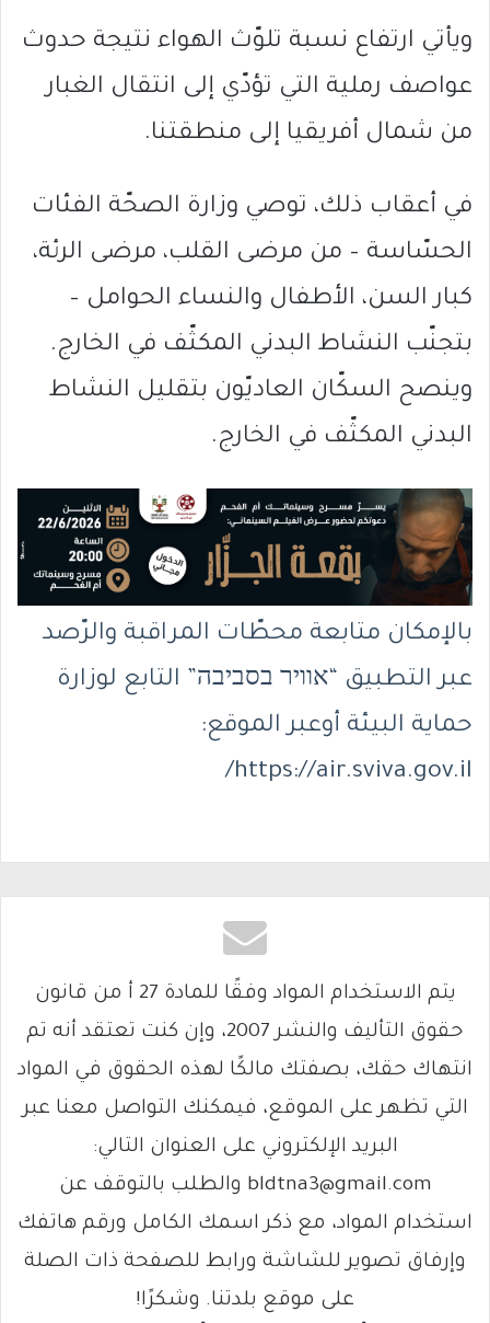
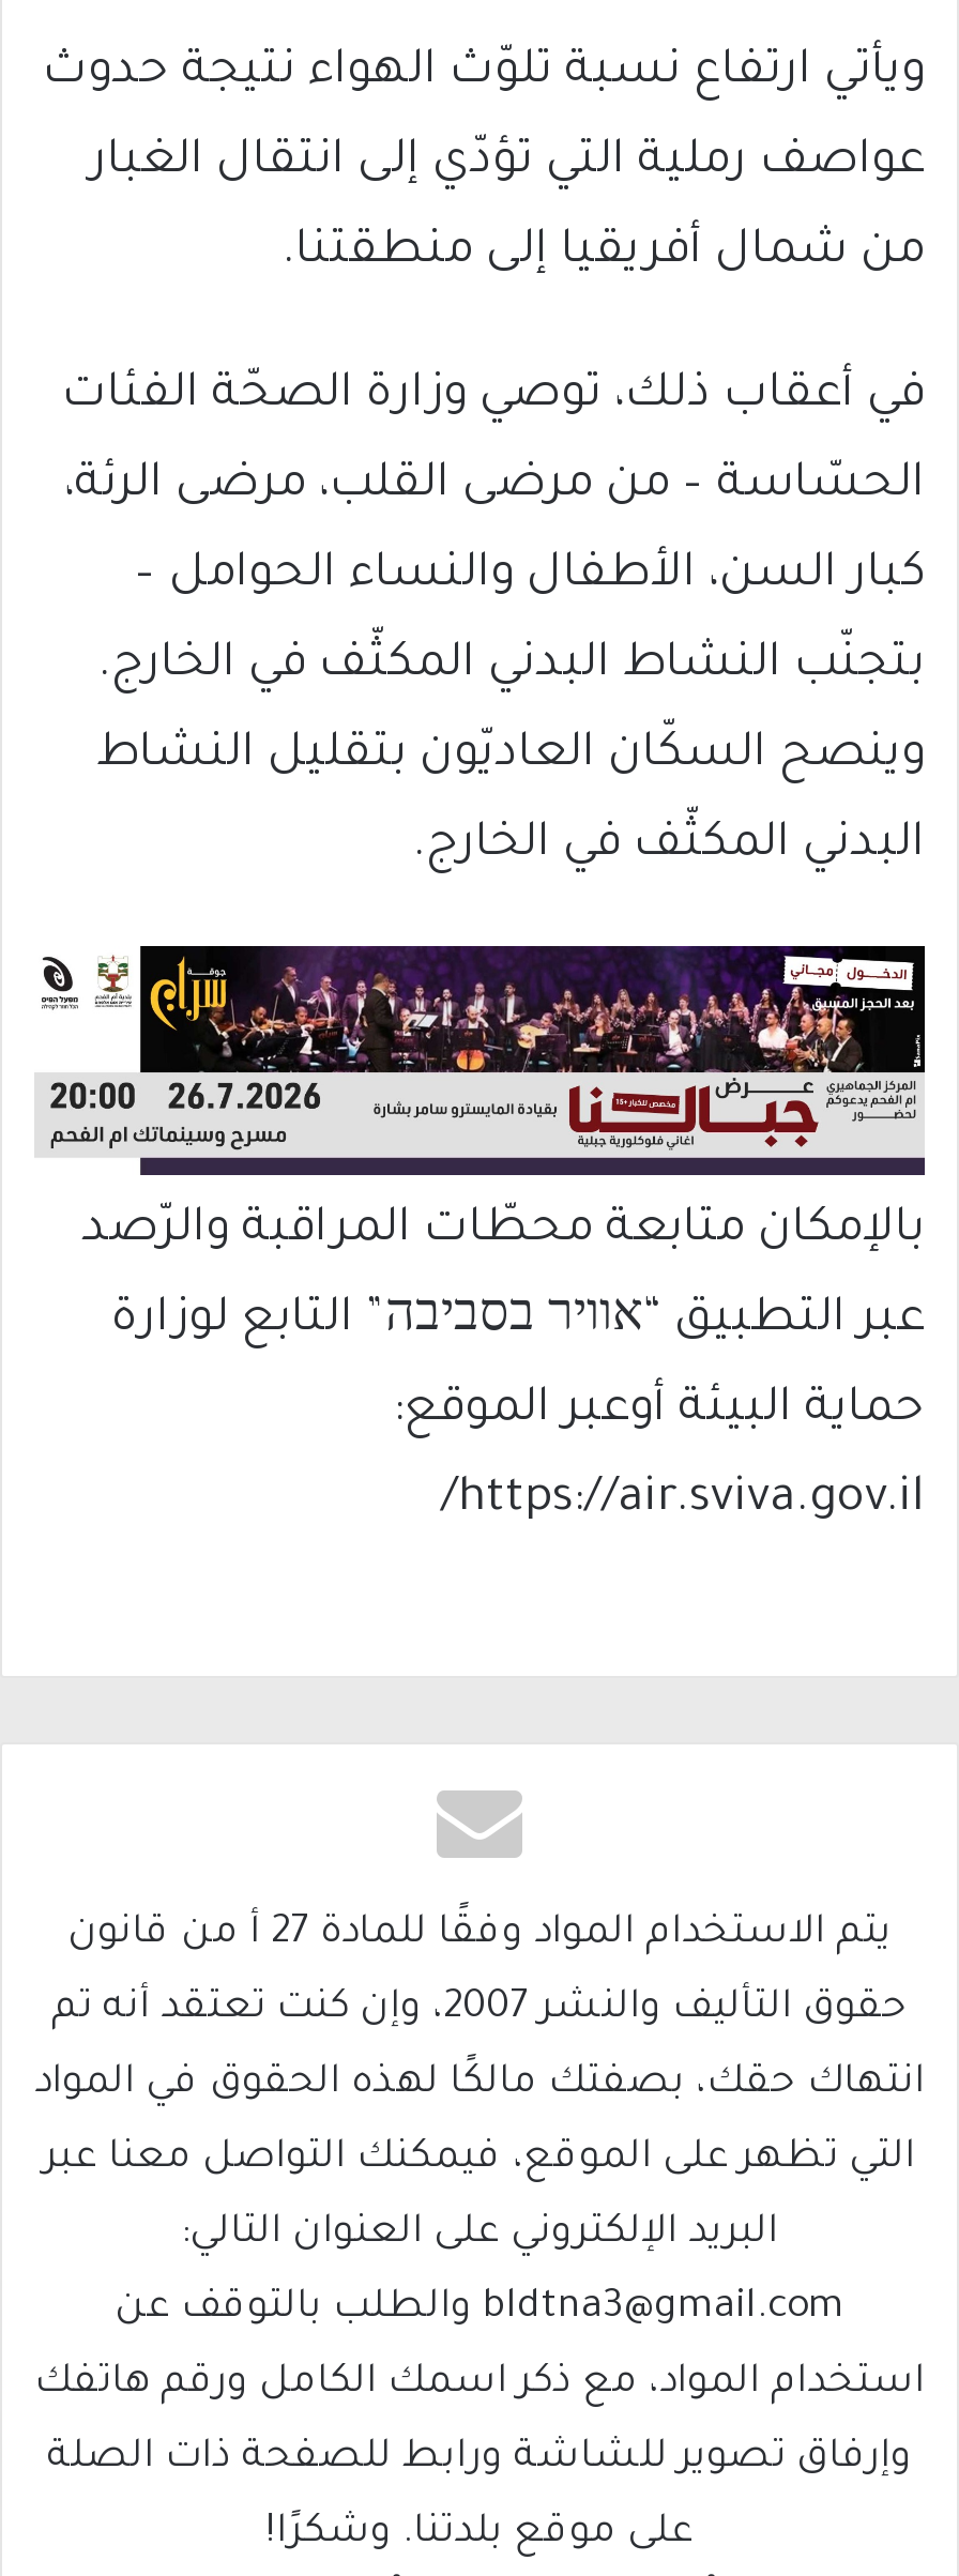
- [image]
+ [image]
